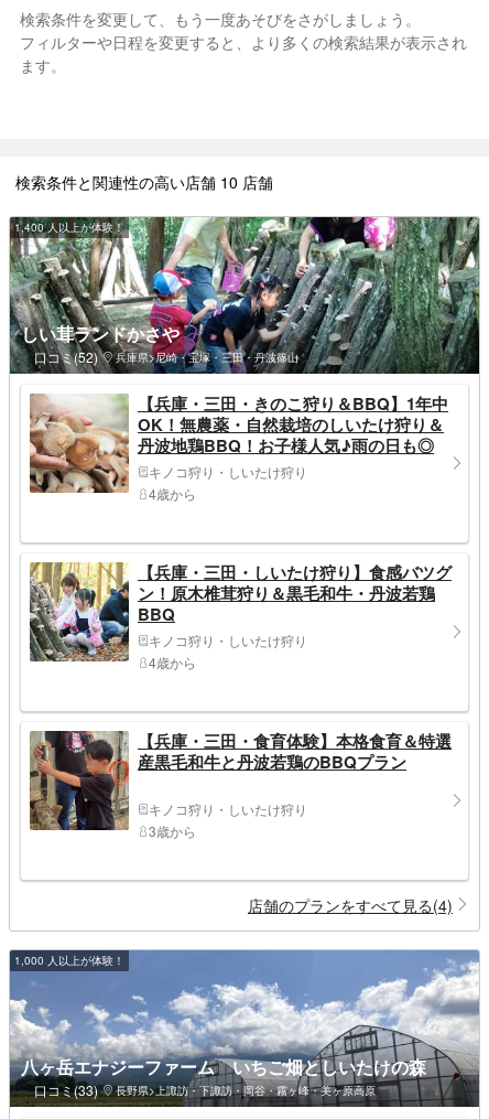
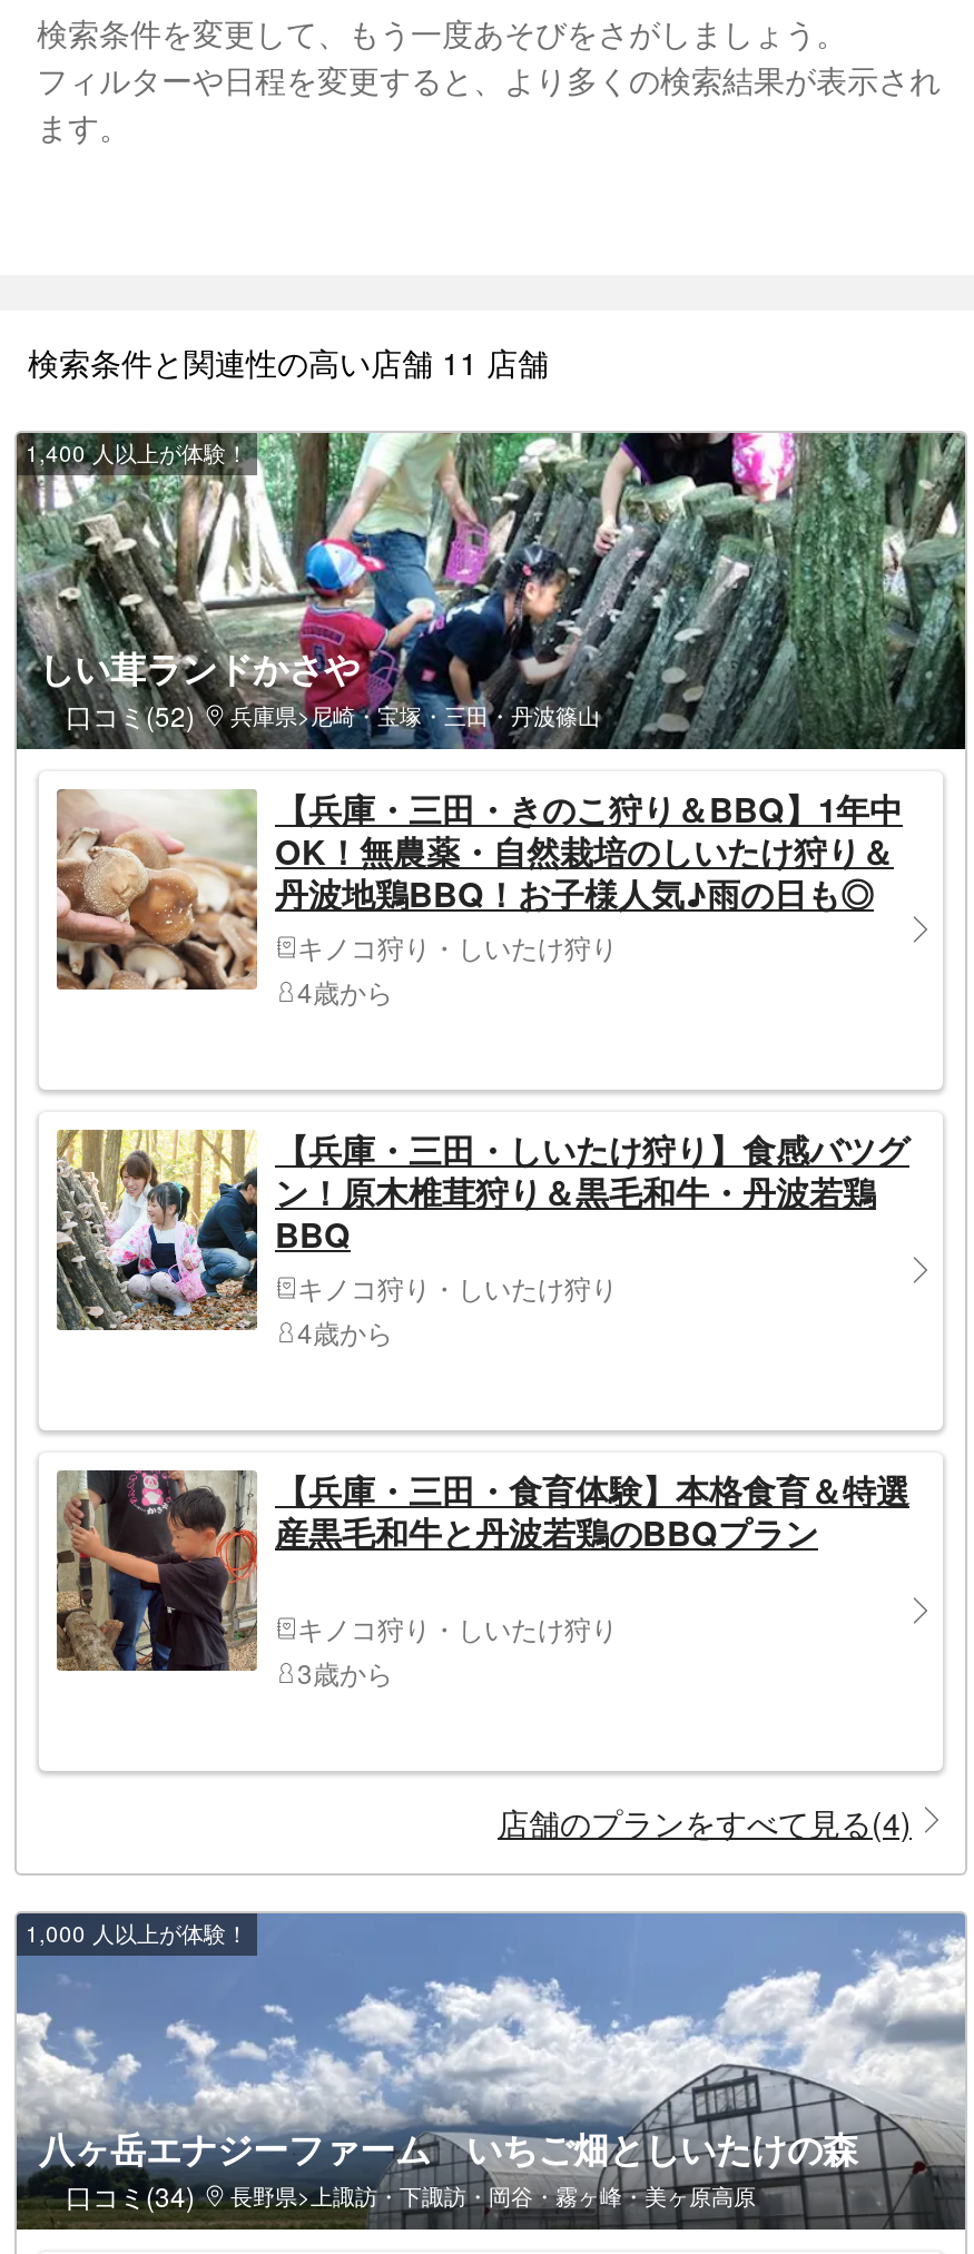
- 検索条件と関連性の高い店舗 10 店舗
+ 検索条件と関連性の高い店舗 11 店舗

- 口コミ(33)
+ 口コミ(34)
